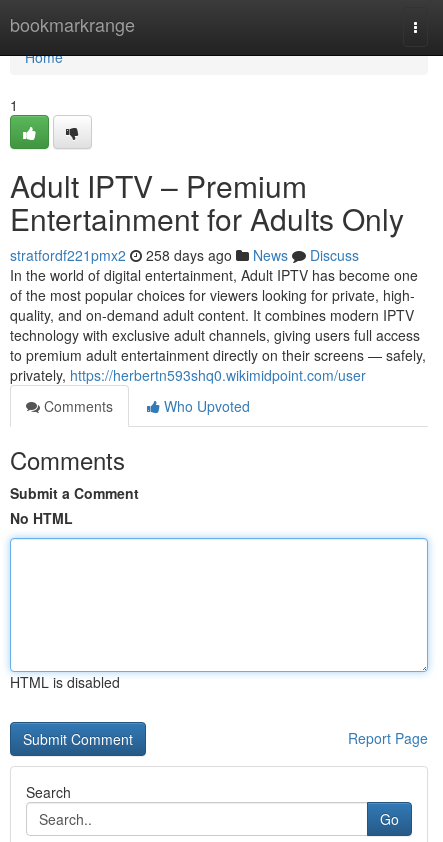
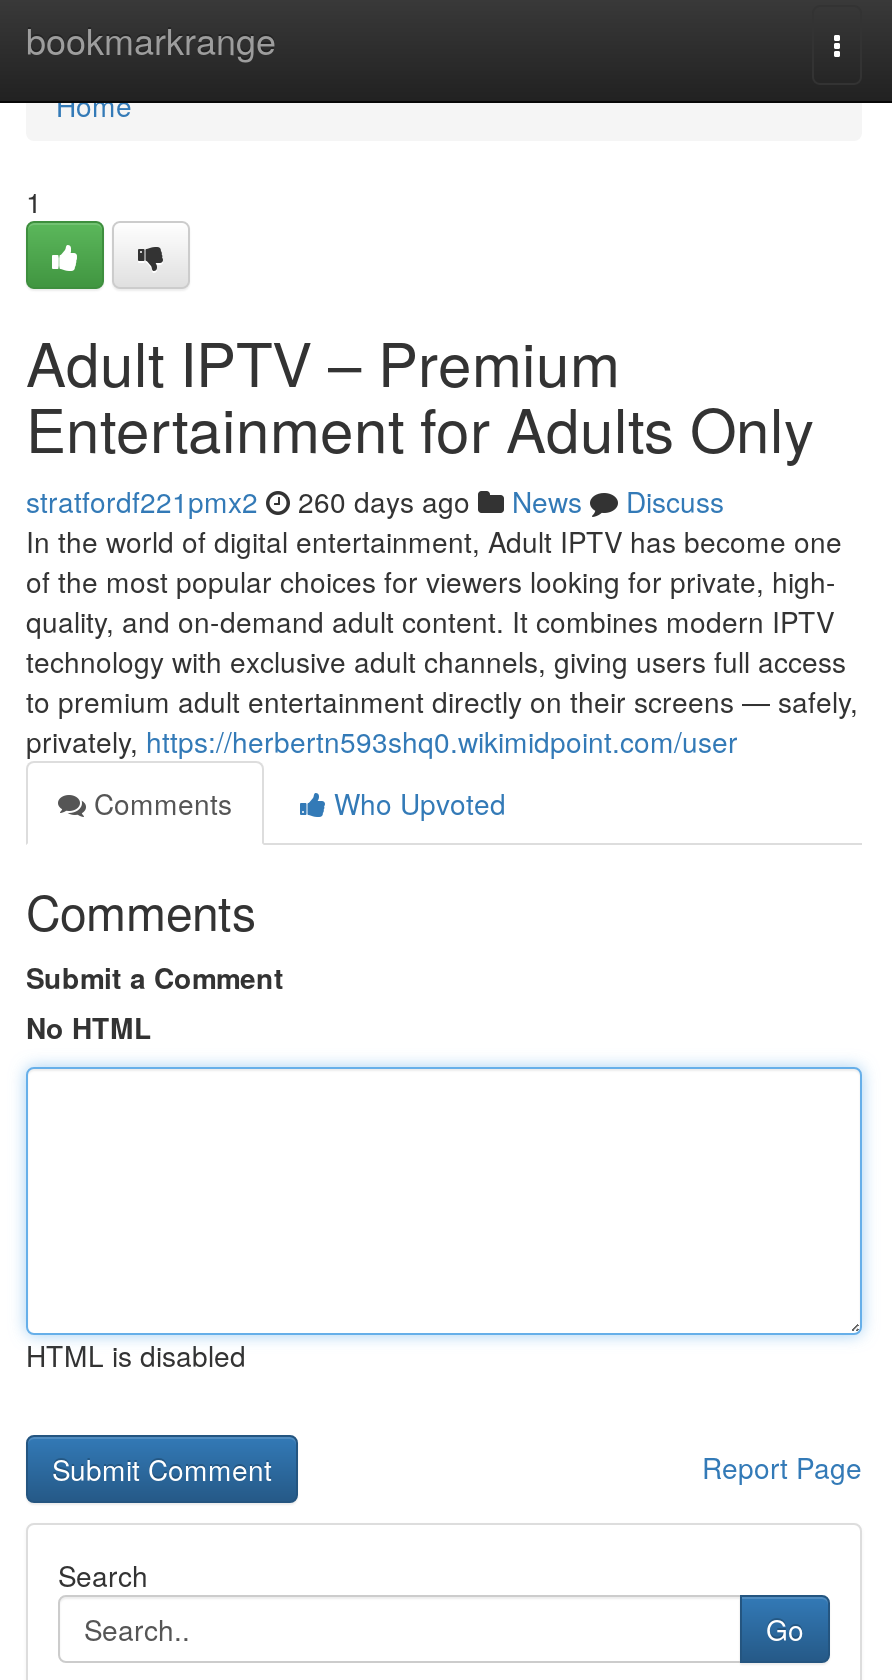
- stratfordf221pmx2 258 days ago News Discuss
+ stratfordf221pmx2 260 days ago News Discuss
